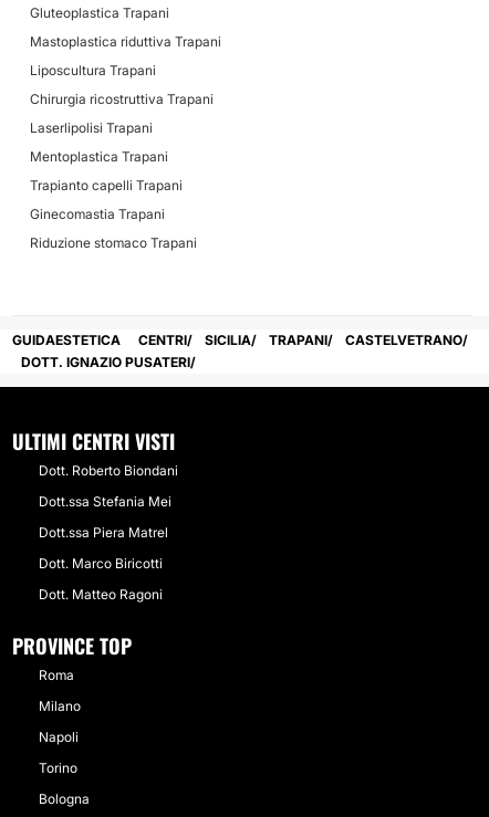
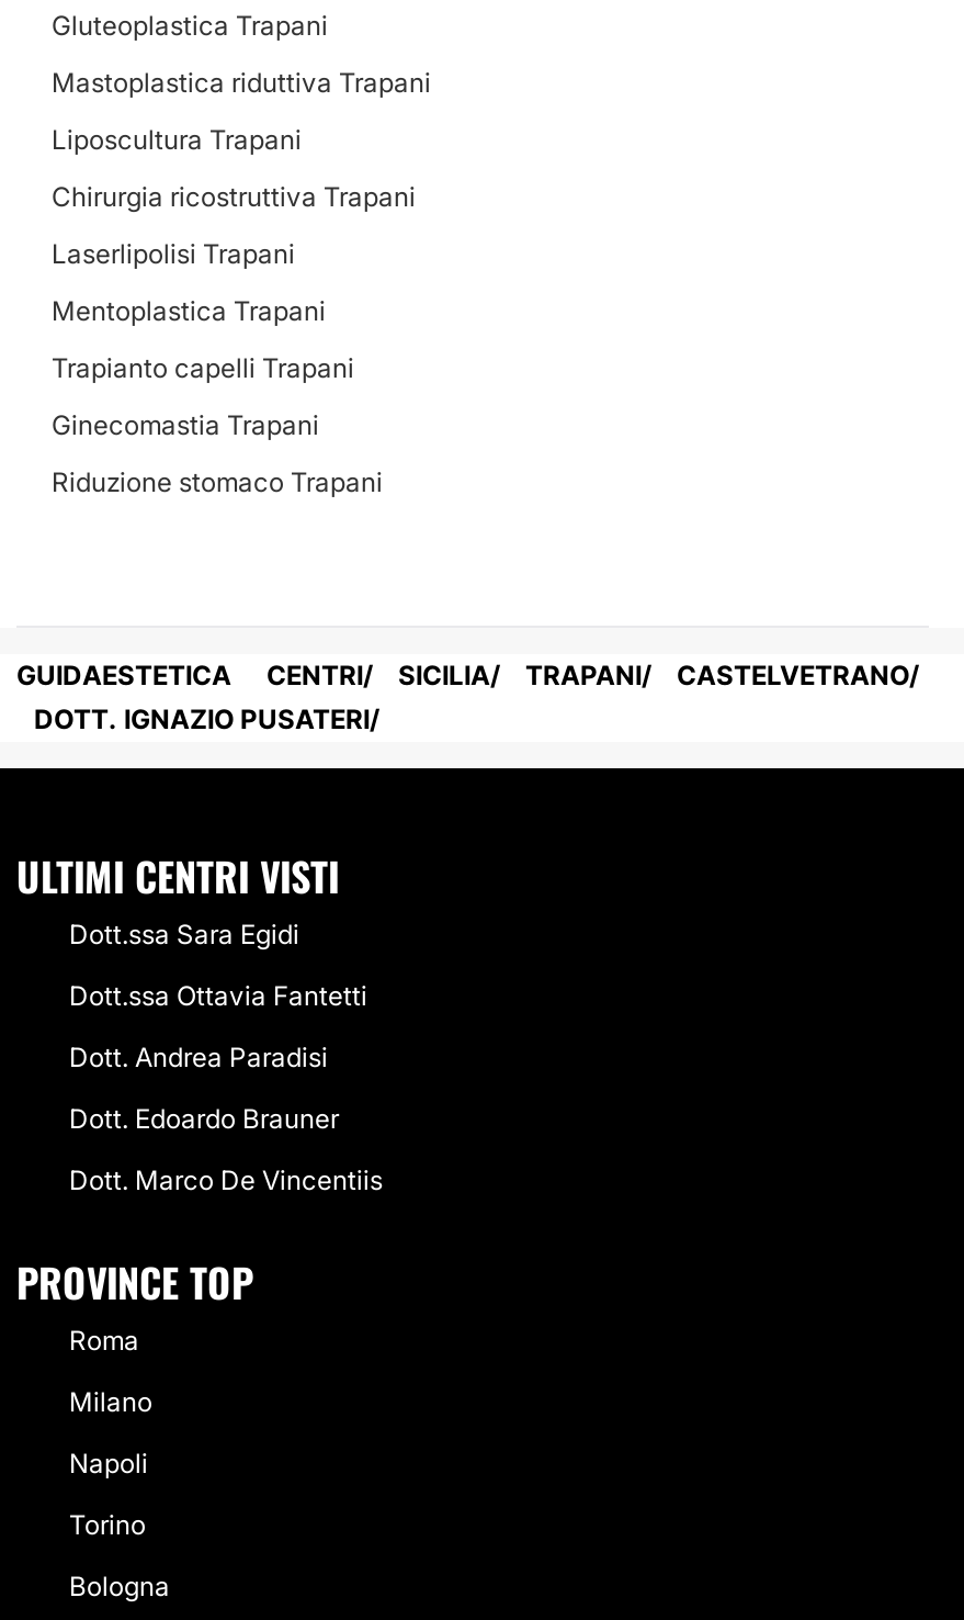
- Dott. Roberto Biondani
+ Dott.ssa Sara Egidi

- Dott.ssa Stefania Mei
+ Dott.ssa Ottavia Fantetti

- Dott.ssa Piera Matrel
+ Dott. Andrea Paradisi

- Dott. Marco Biricotti
+ Dott. Edoardo Brauner

- Dott. Matteo Ragoni
+ Dott. Marco De Vincentiis
